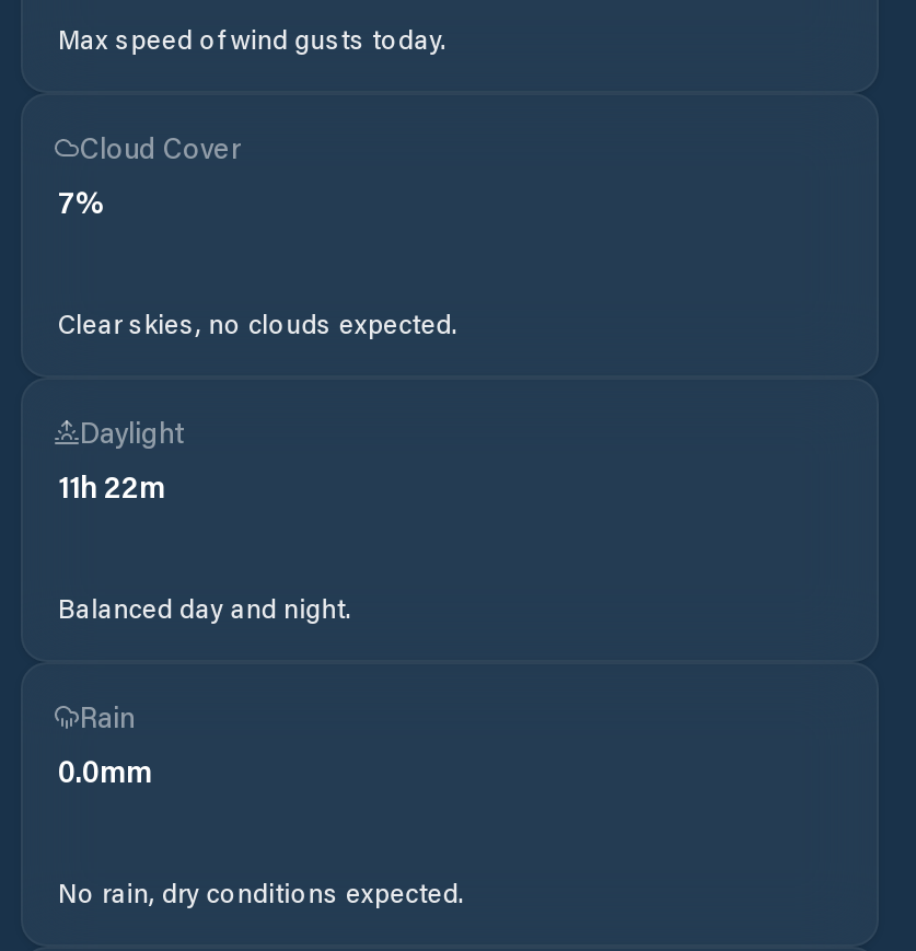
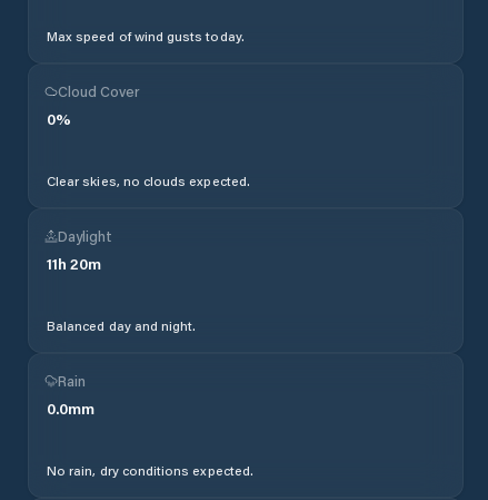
- 7%
+ 0%

- 11h 22m
+ 11h 20m
